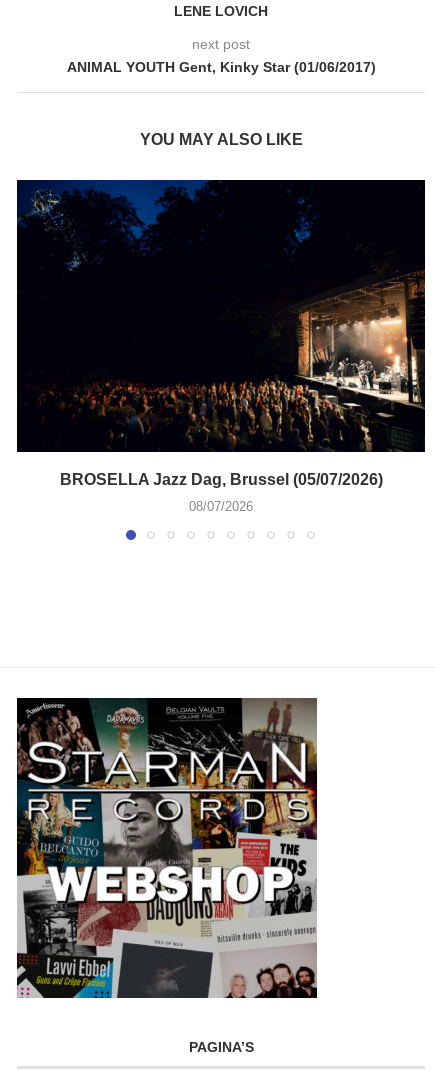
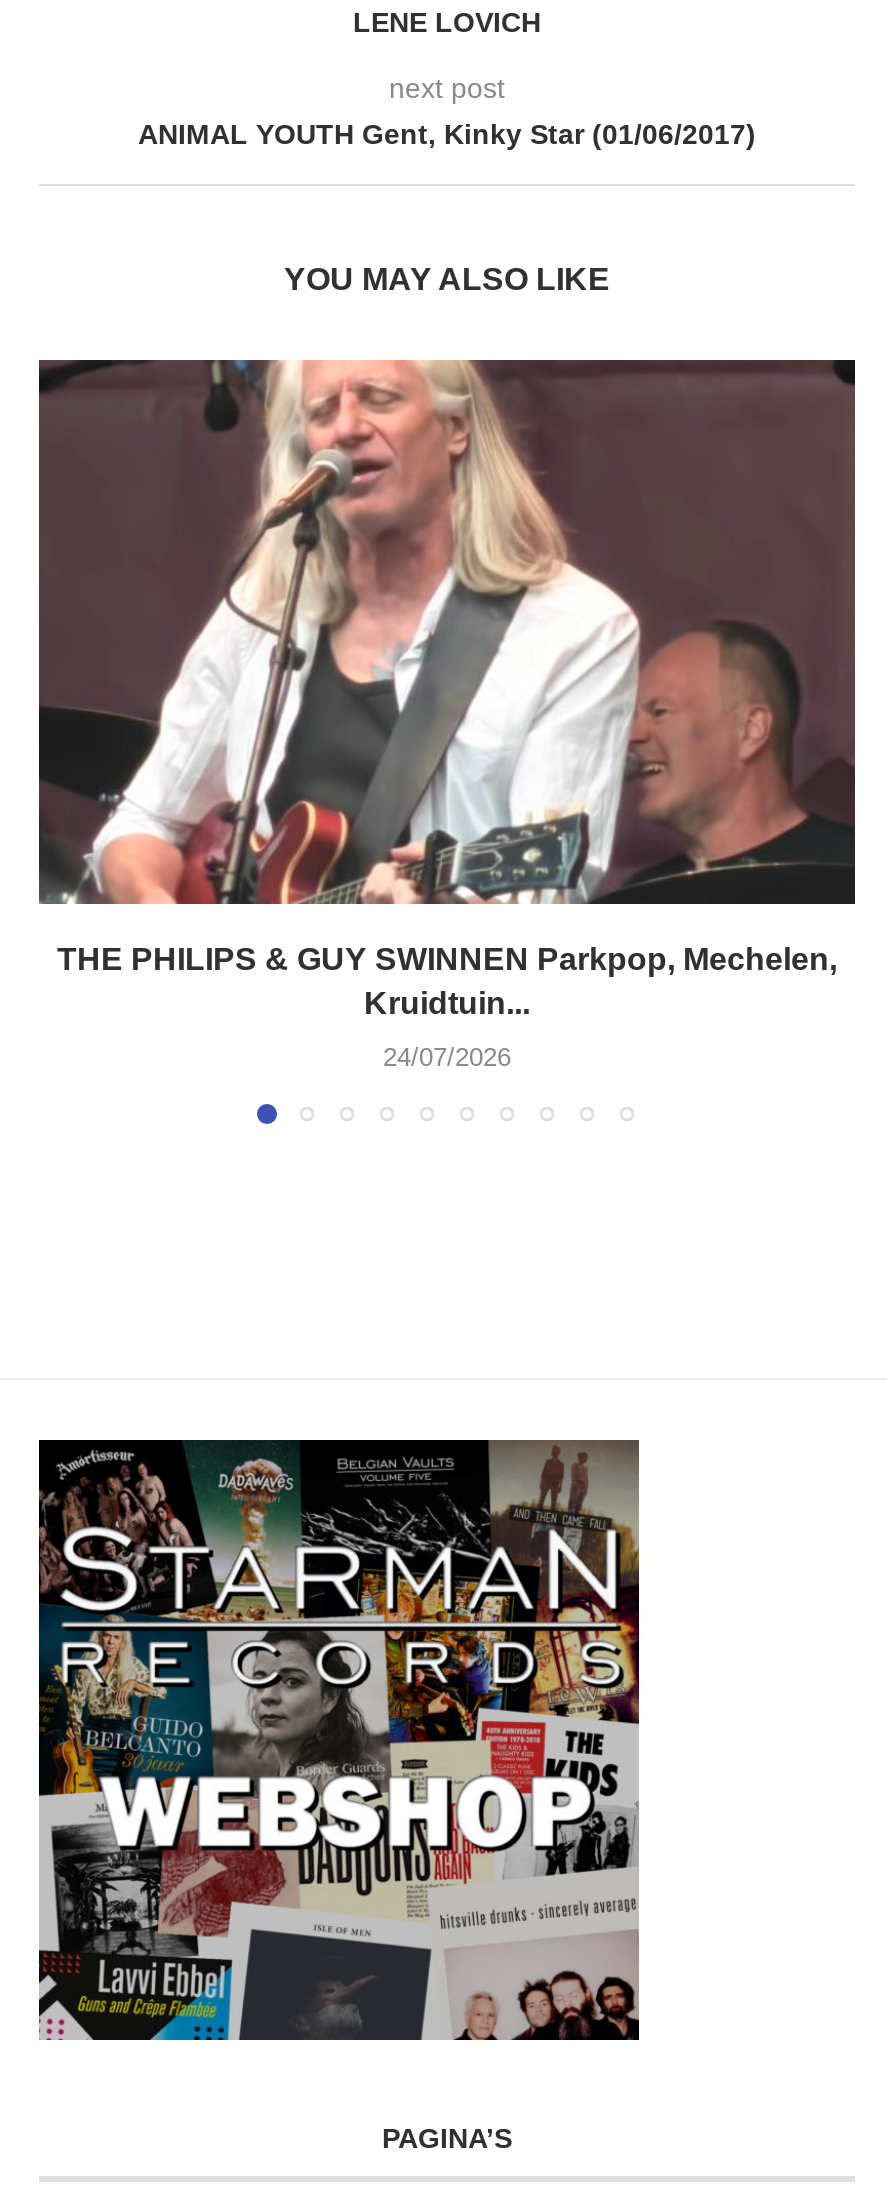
- [image]
- BROSELLA Jazz Dag, Brussel (05/07/2026)
+ [image]
+ THE PHILIPS & GUY SWINNEN Parkpop, Mechelen,
+ Kruidtuin...

- 08/07/2026
+ 24/07/2026
